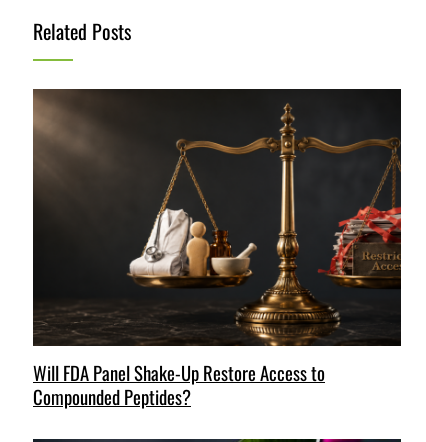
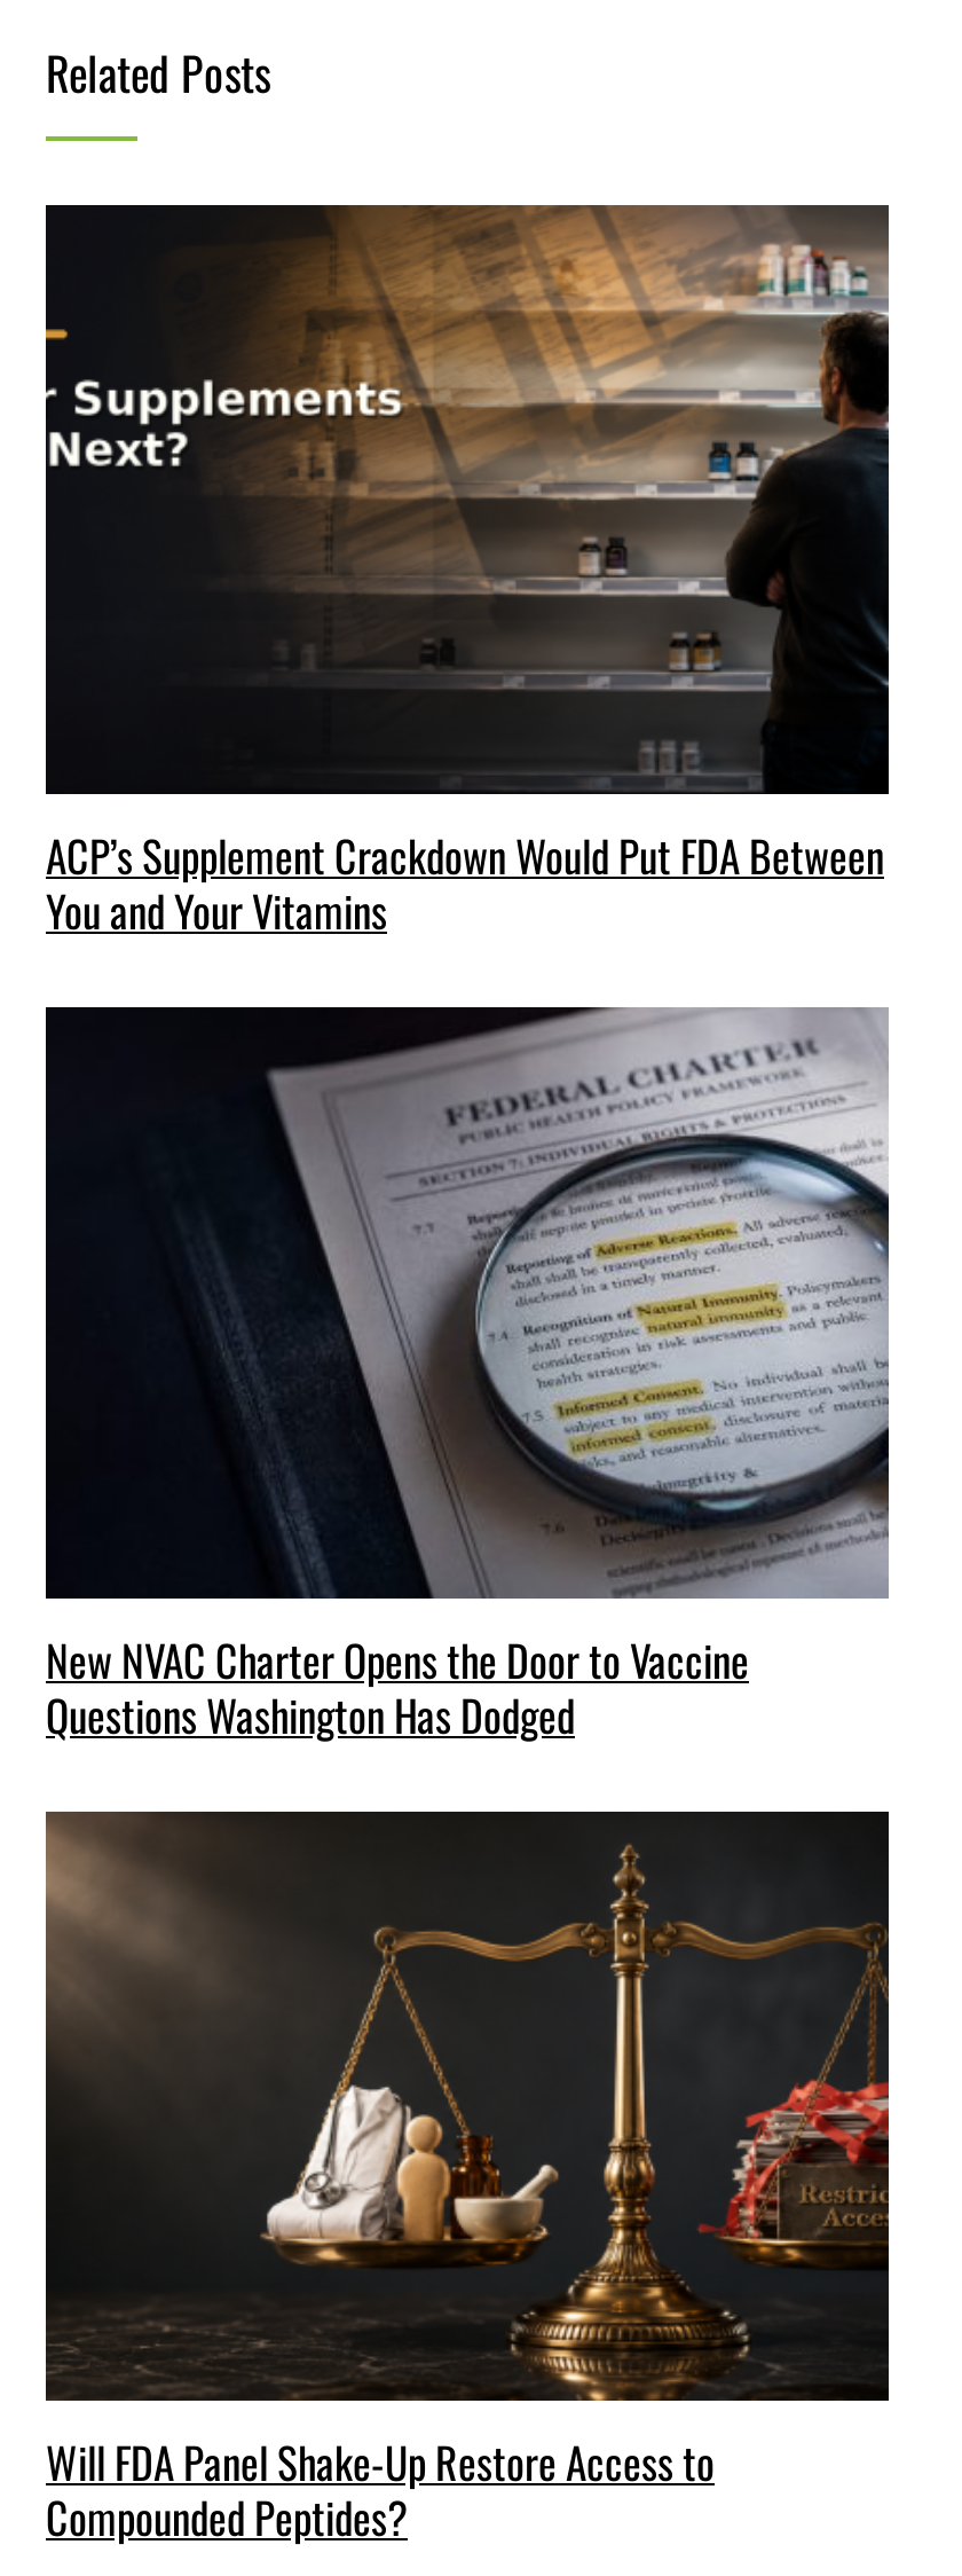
+ [image]
+ ACP’s Supplement Crackdown Would Put FDA Between
+ You and Your Vitamins

+ [image]
+ New NVAC Charter Opens the Door to Vaccine
+ Questions Washington Has Dodged
